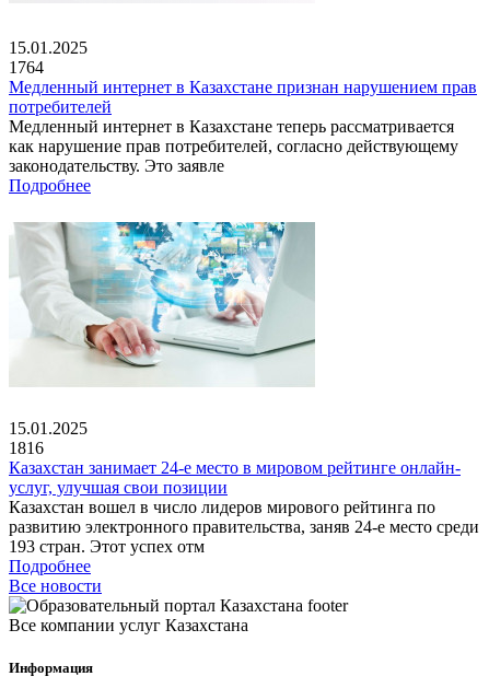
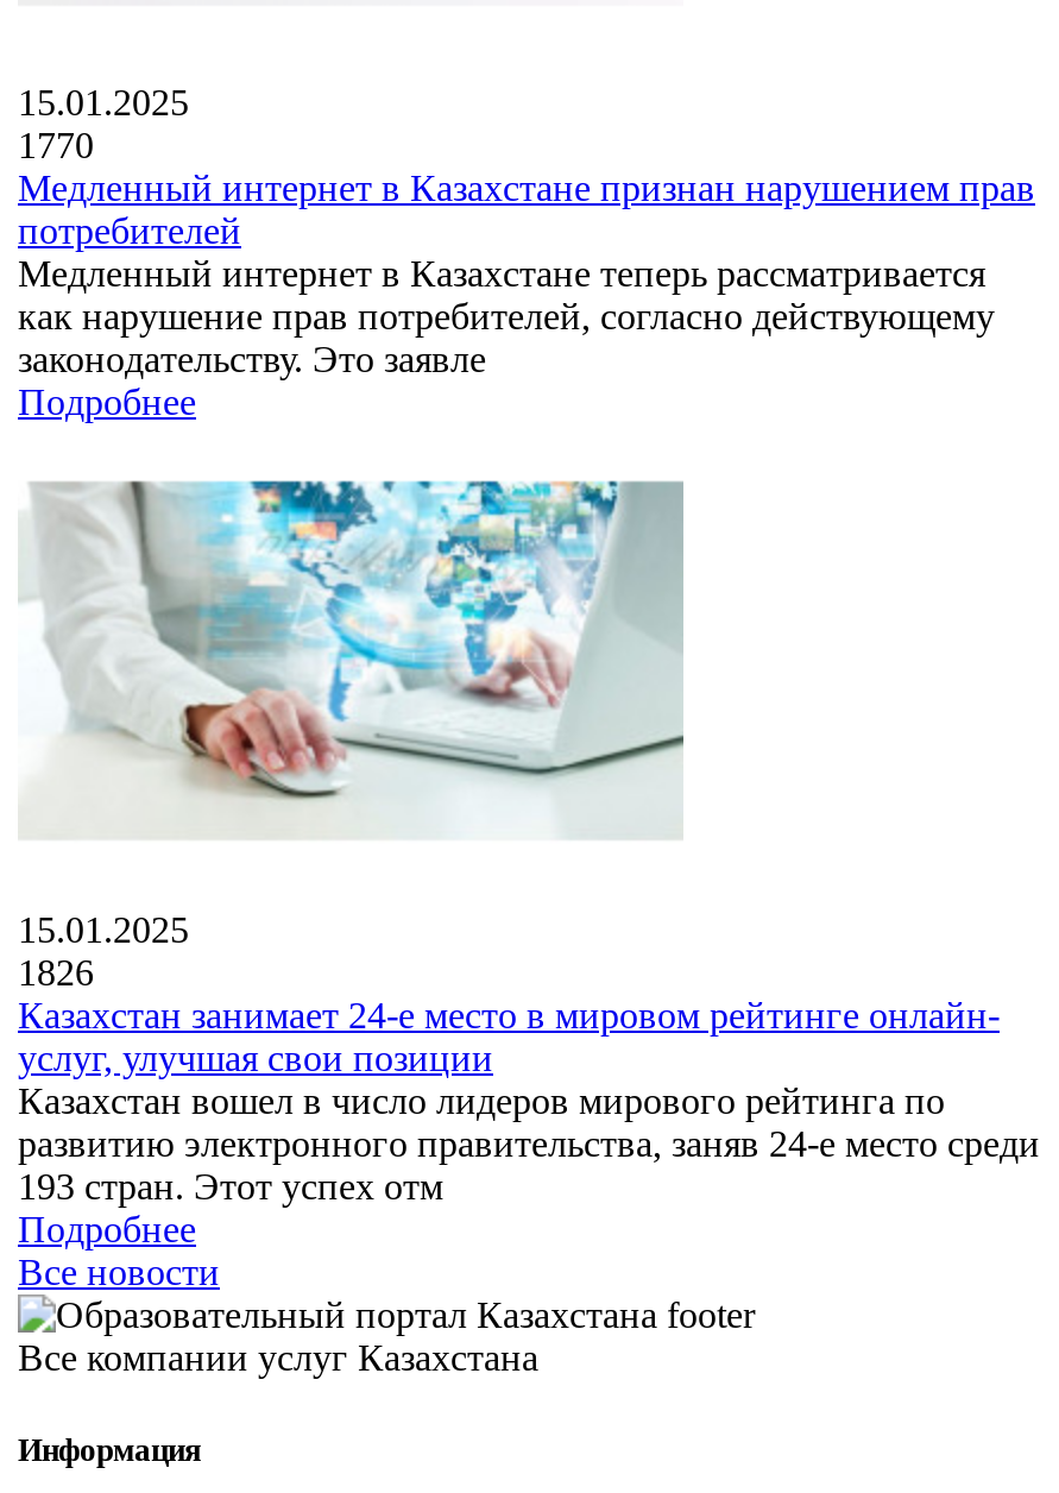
- 1764
+ 1770

- 1816
+ 1826
